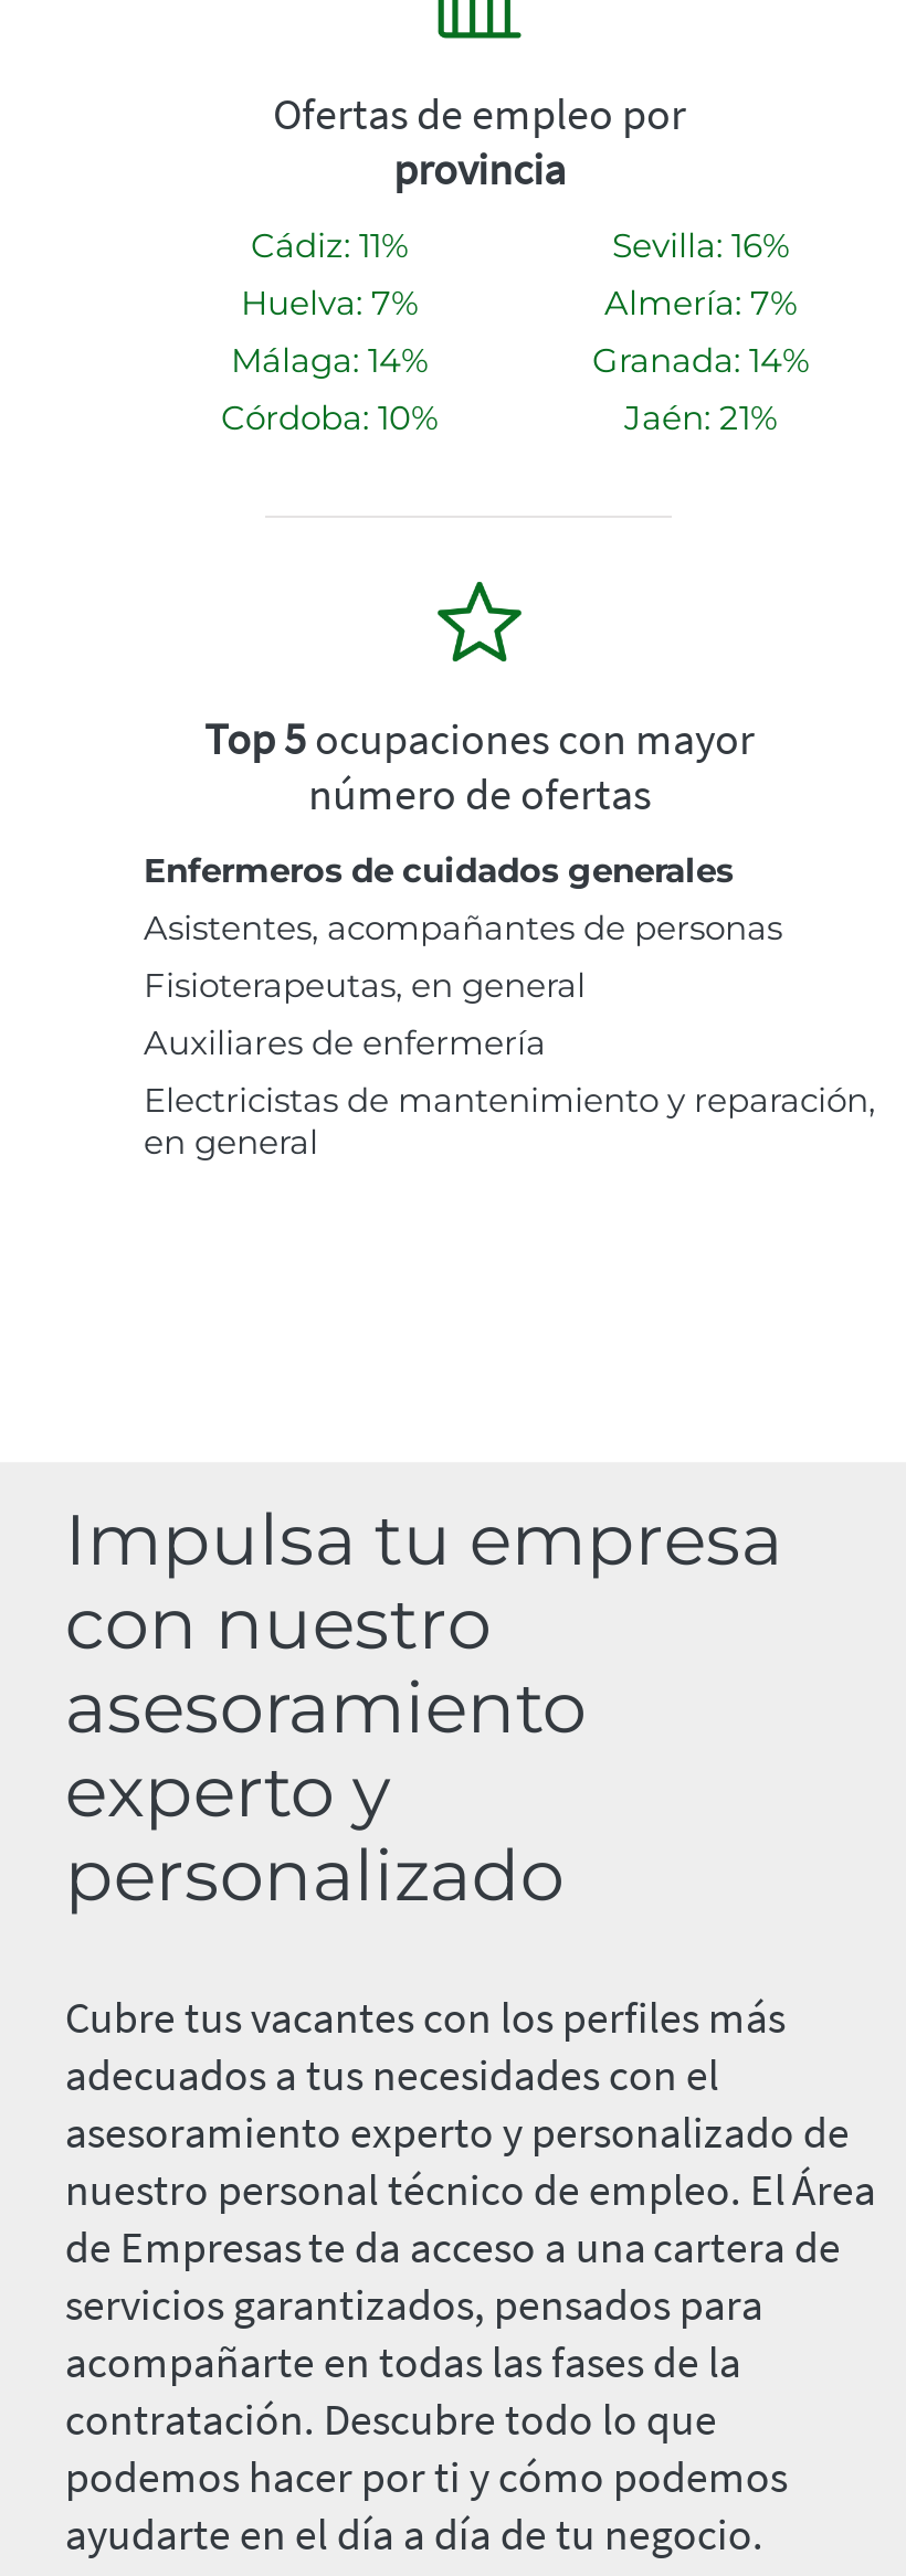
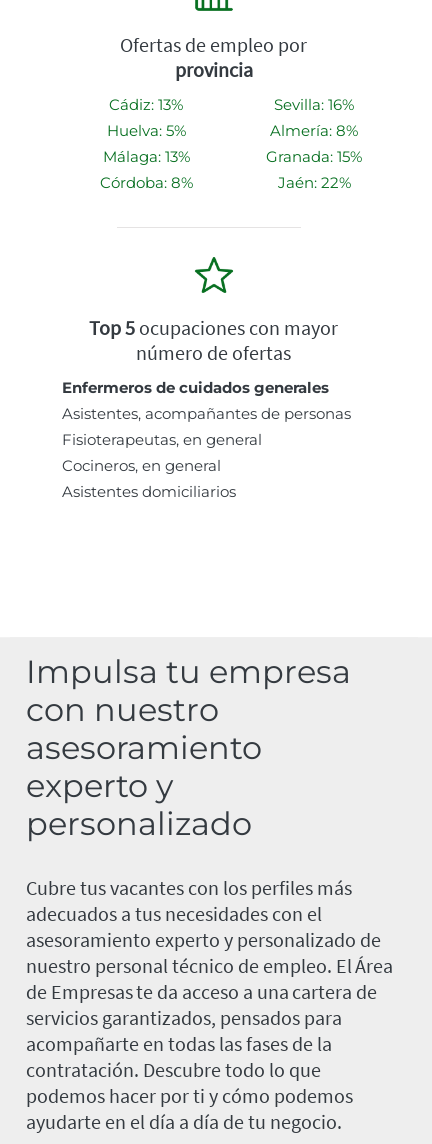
- Cádiz: 11%
+ Cádiz: 13%

- Huelva: 7%
+ Huelva: 5%

- Almería: 7%
+ Almería: 8%

- Málaga: 14%
+ Málaga: 13%

- Granada: 14%
+ Granada: 15%

- Córdoba: 10%
+ Córdoba: 8%

- Jaén: 21%
+ Jaén: 22%

- Auxiliares de enfermería
- Electricistas de mantenimiento y reparación,
- en general
+ Cocineros, en general
+ Asistentes domiciliarios
